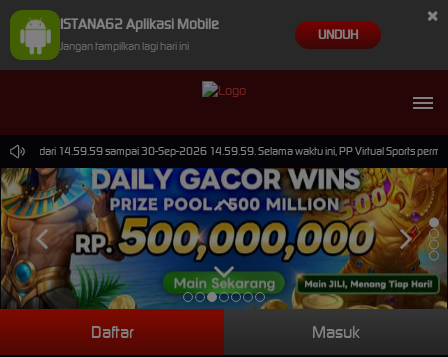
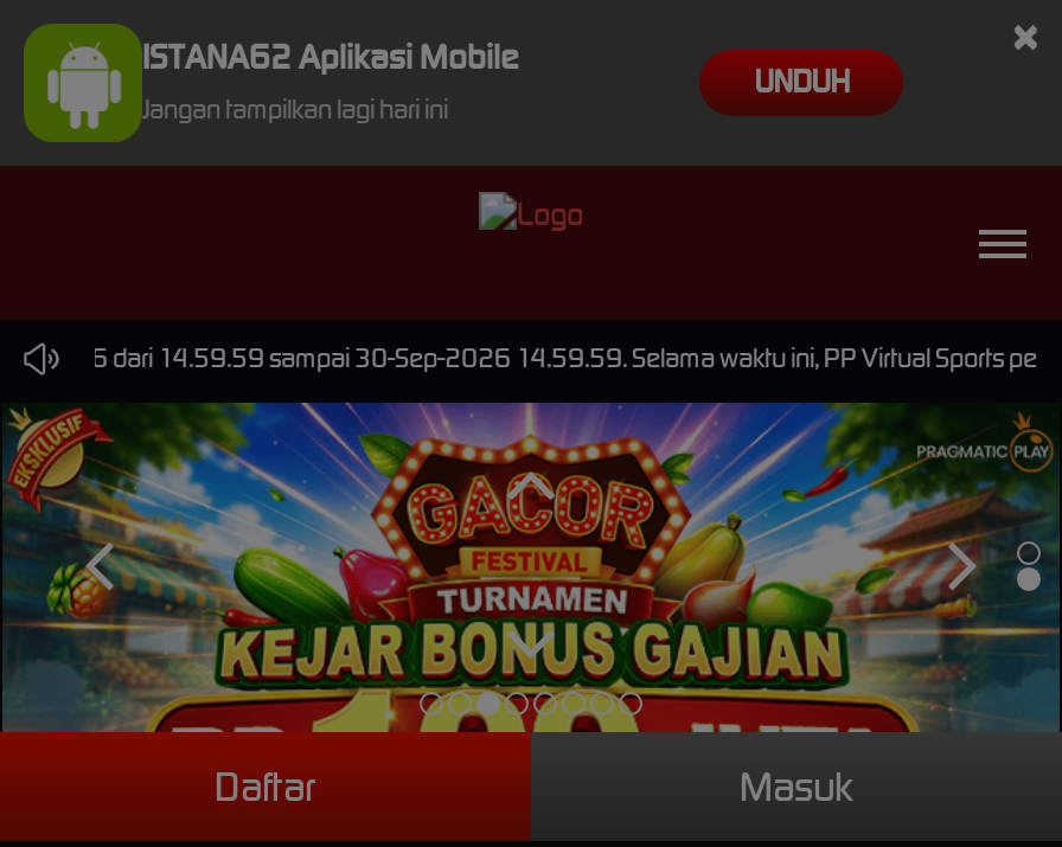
- [image]
+ [image]
